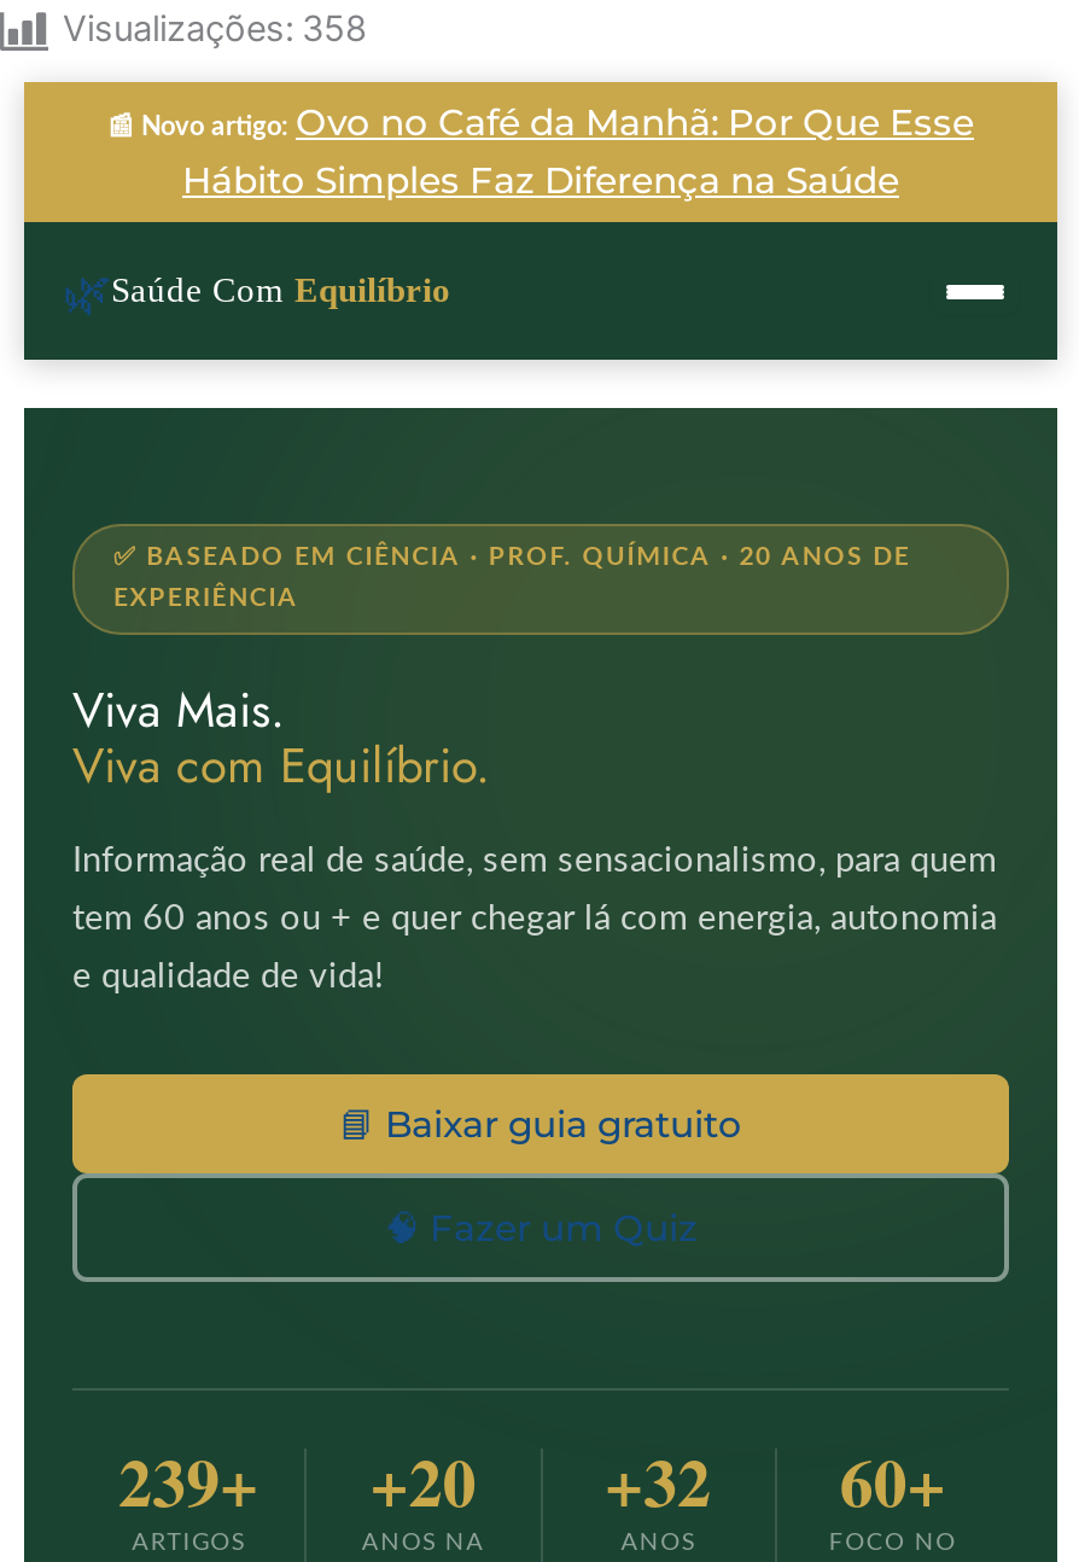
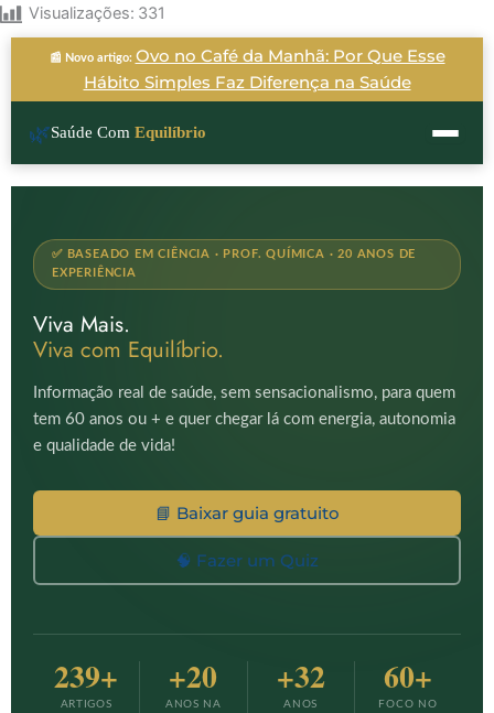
- Visualizações: 358
+ Visualizações: 331
